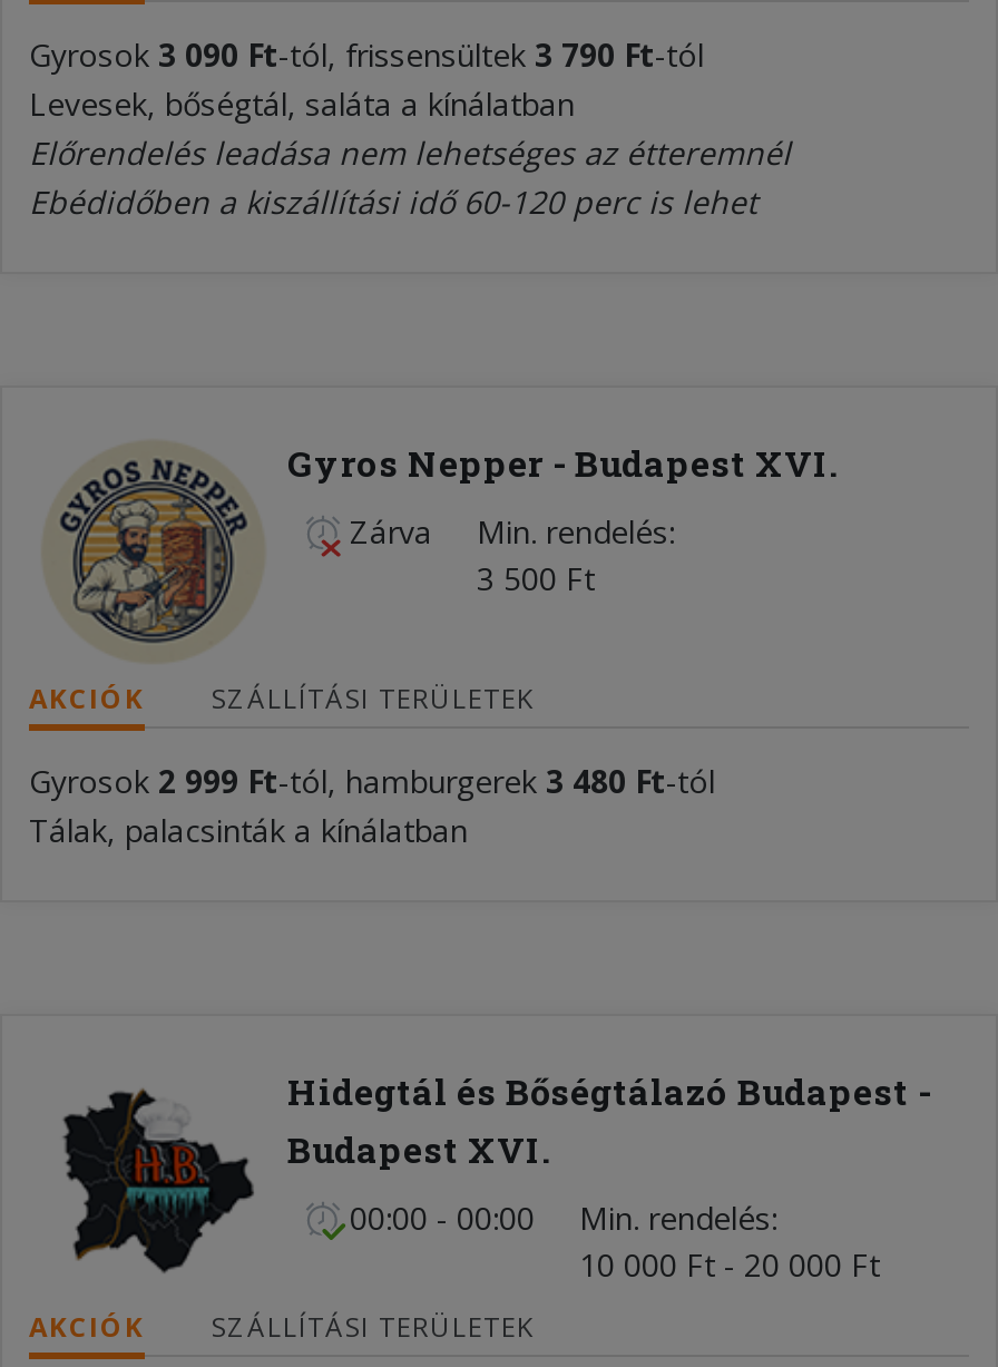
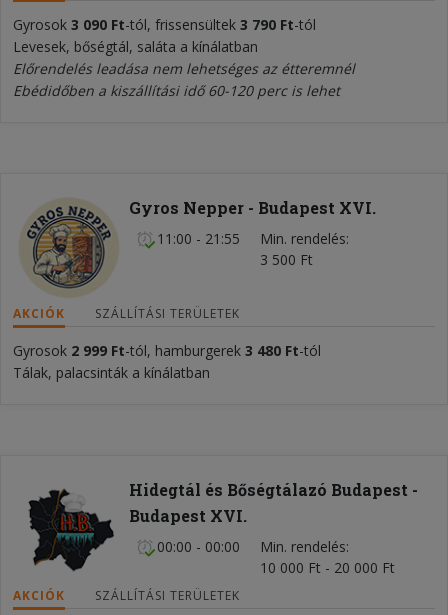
- Zárva
+ 11:00 - 21:55
